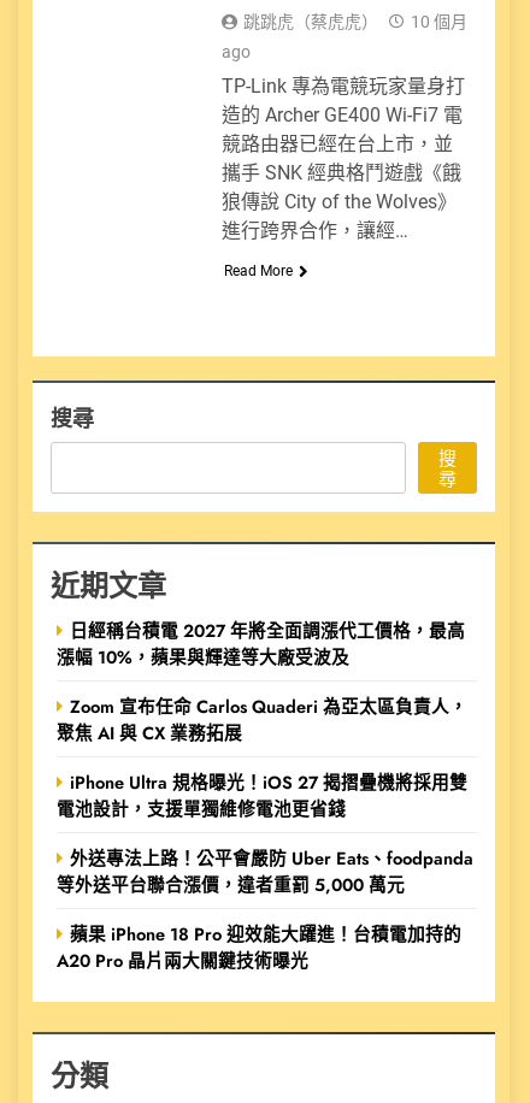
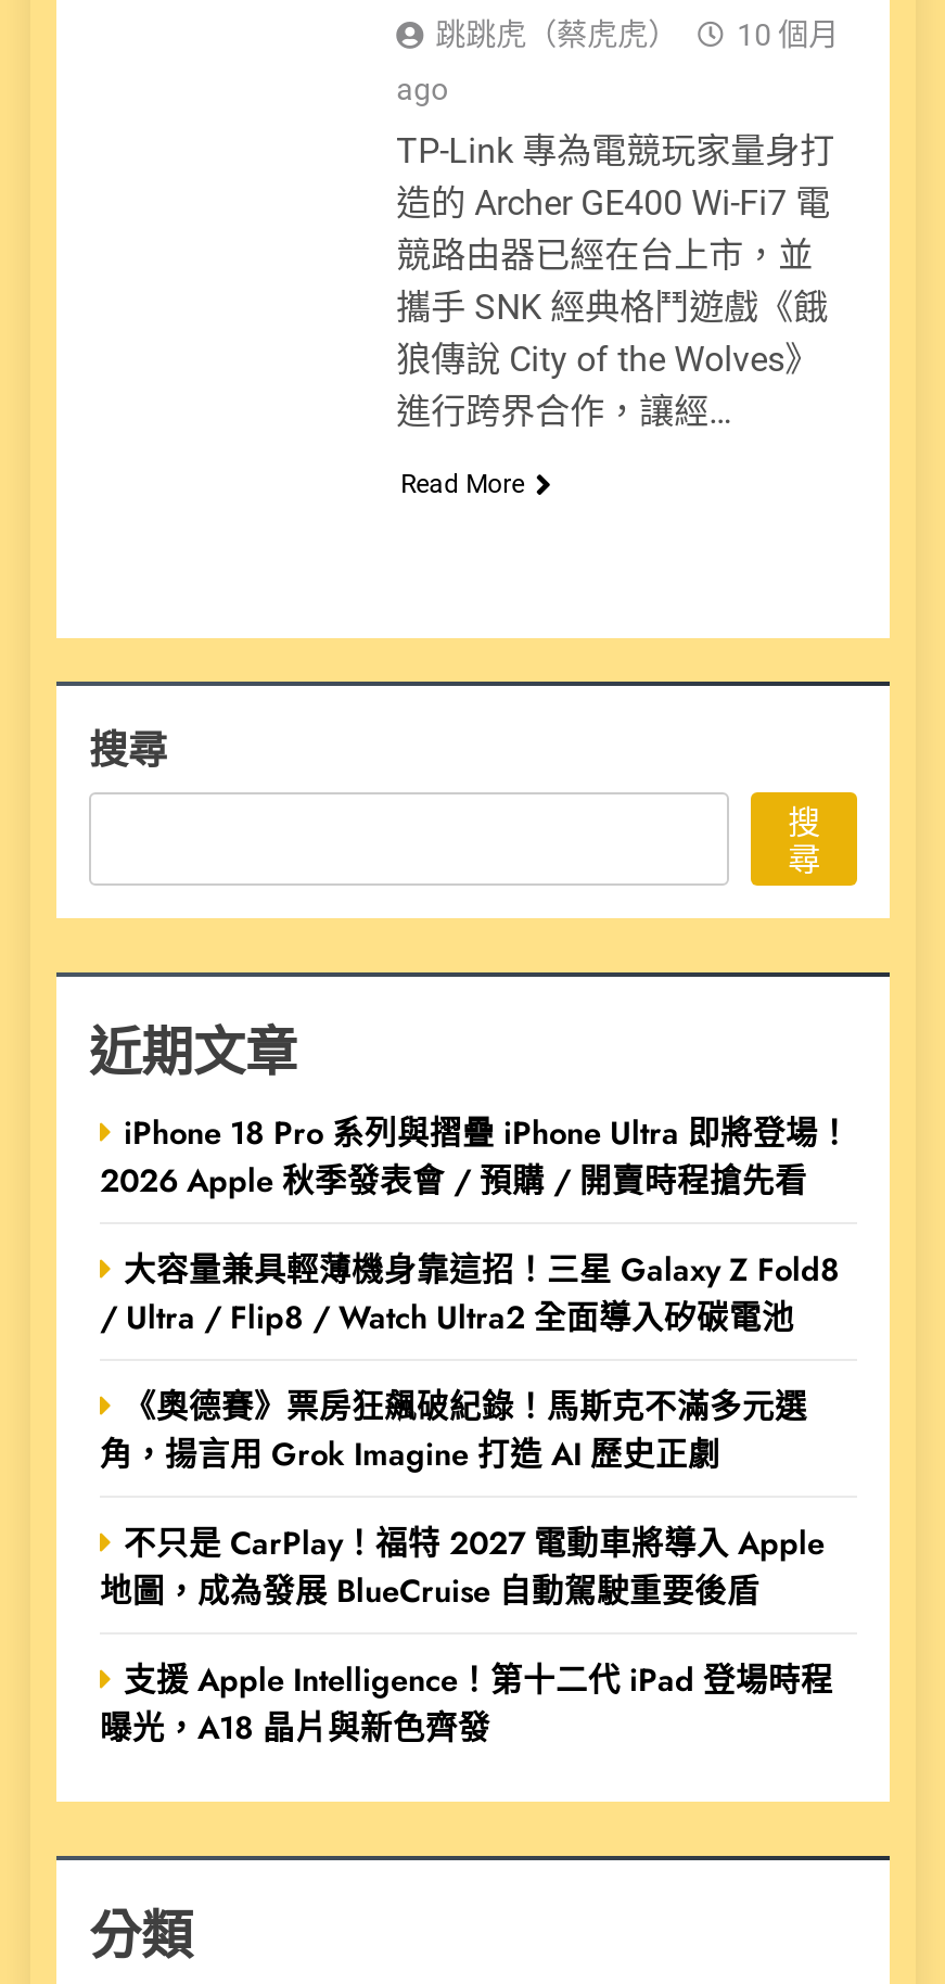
- 日經稱台積電 2027 年將全面調漲代工價格，最高
- 漲幅 10%，蘋果與輝達等大廠受波及
+ iPhone 18 Pro 系列與摺疊 iPhone Ultra 即將登場！
+ 2026 Apple 秋季發表會 / 預購 / 開賣時程搶先看

- Zoom 宣布任命 Carlos Quaderi 為亞太區負責人，
- 聚焦 AI 與 CX 業務拓展
+ 大容量兼具輕薄機身靠這招！三星 Galaxy Z Fold8
+ / Ultra / Flip8 / Watch Ultra2 全面導入矽碳電池

- iPhone Ultra 規格曝光！iOS 27 揭摺疊機將採用雙
- 電池設計，支援單獨維修電池更省錢
+ 《奧德賽》票房狂飆破紀錄！馬斯克不滿多元選
+ 角，揚言用 Grok Imagine 打造 AI 歷史正劇

- 外送專法上路！公平會嚴防 Uber Eats、foodpanda
- 等外送平台聯合漲價，違者重罰 5,000 萬元
+ 不只是 CarPlay！福特 2027 電動車將導入 Apple
+ 地圖，成為發展 BlueCruise 自動駕駛重要後盾

- 蘋果 iPhone 18 Pro 迎效能大躍進！台積電加持的
- A20 Pro 晶片兩大關鍵技術曝光
+ 支援 Apple Intelligence！第十二代 iPad 登場時程
+ 曝光，A18 晶片與新色齊發
